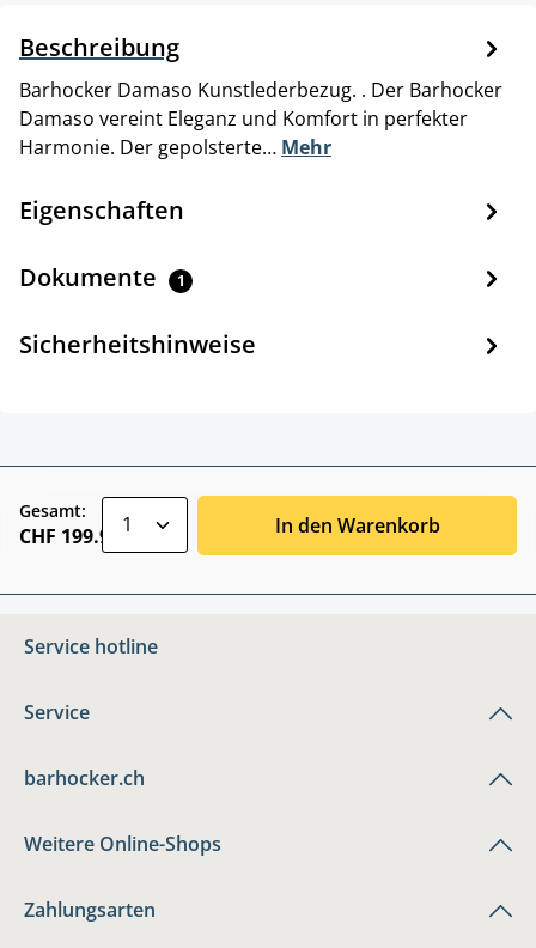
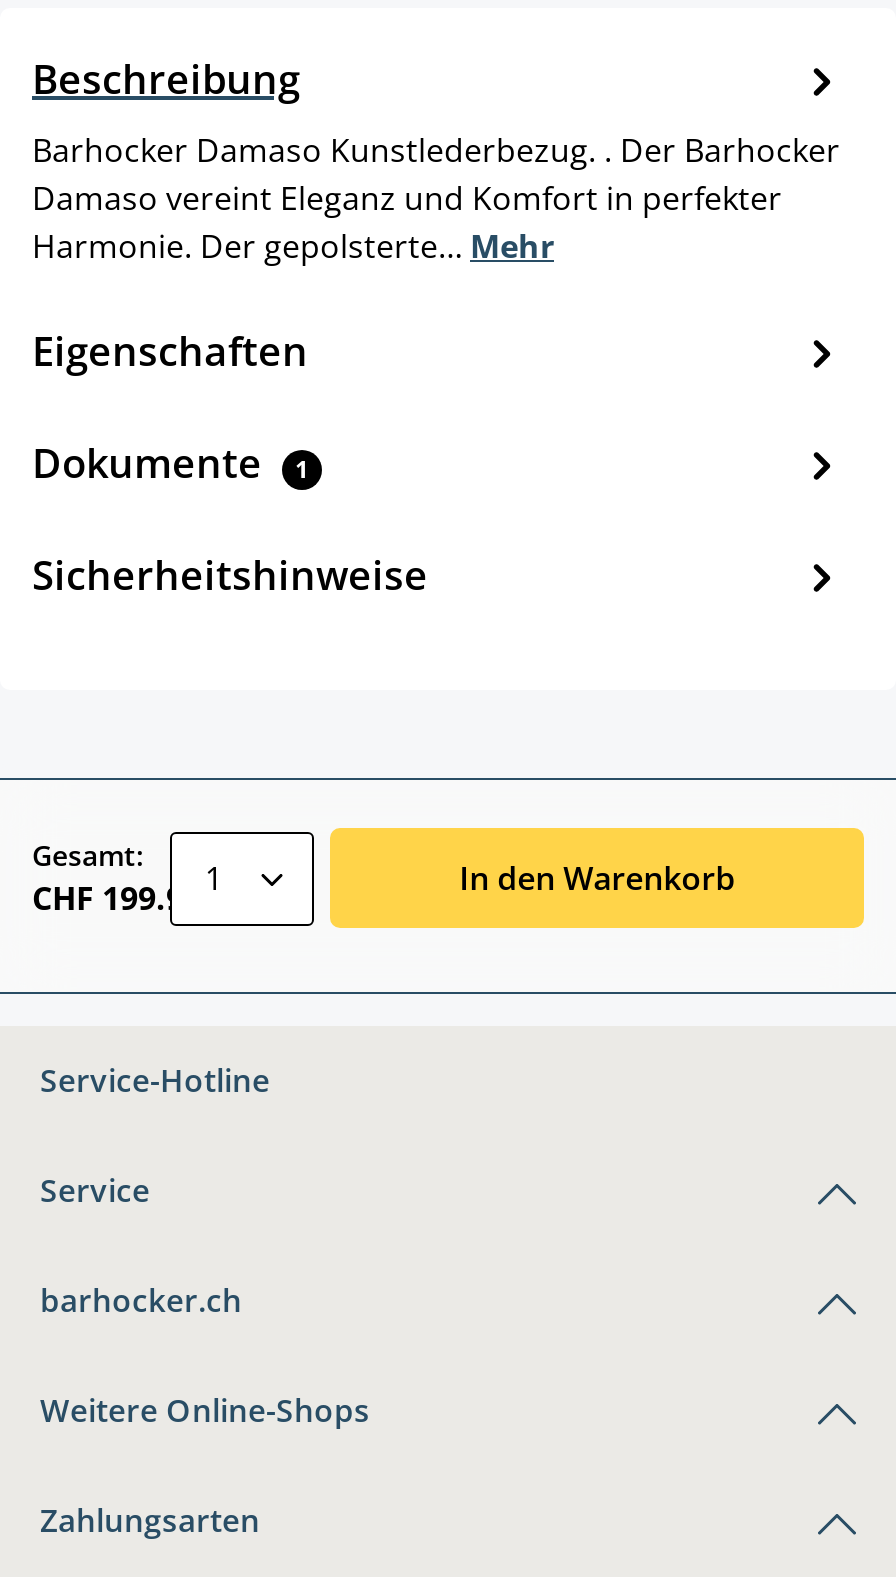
- Service hotline
+ Service-Hotline
